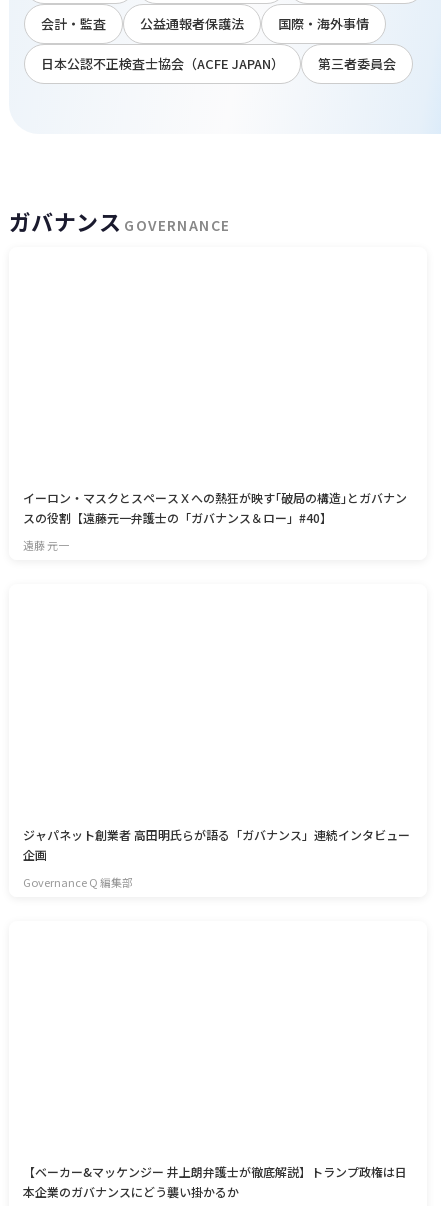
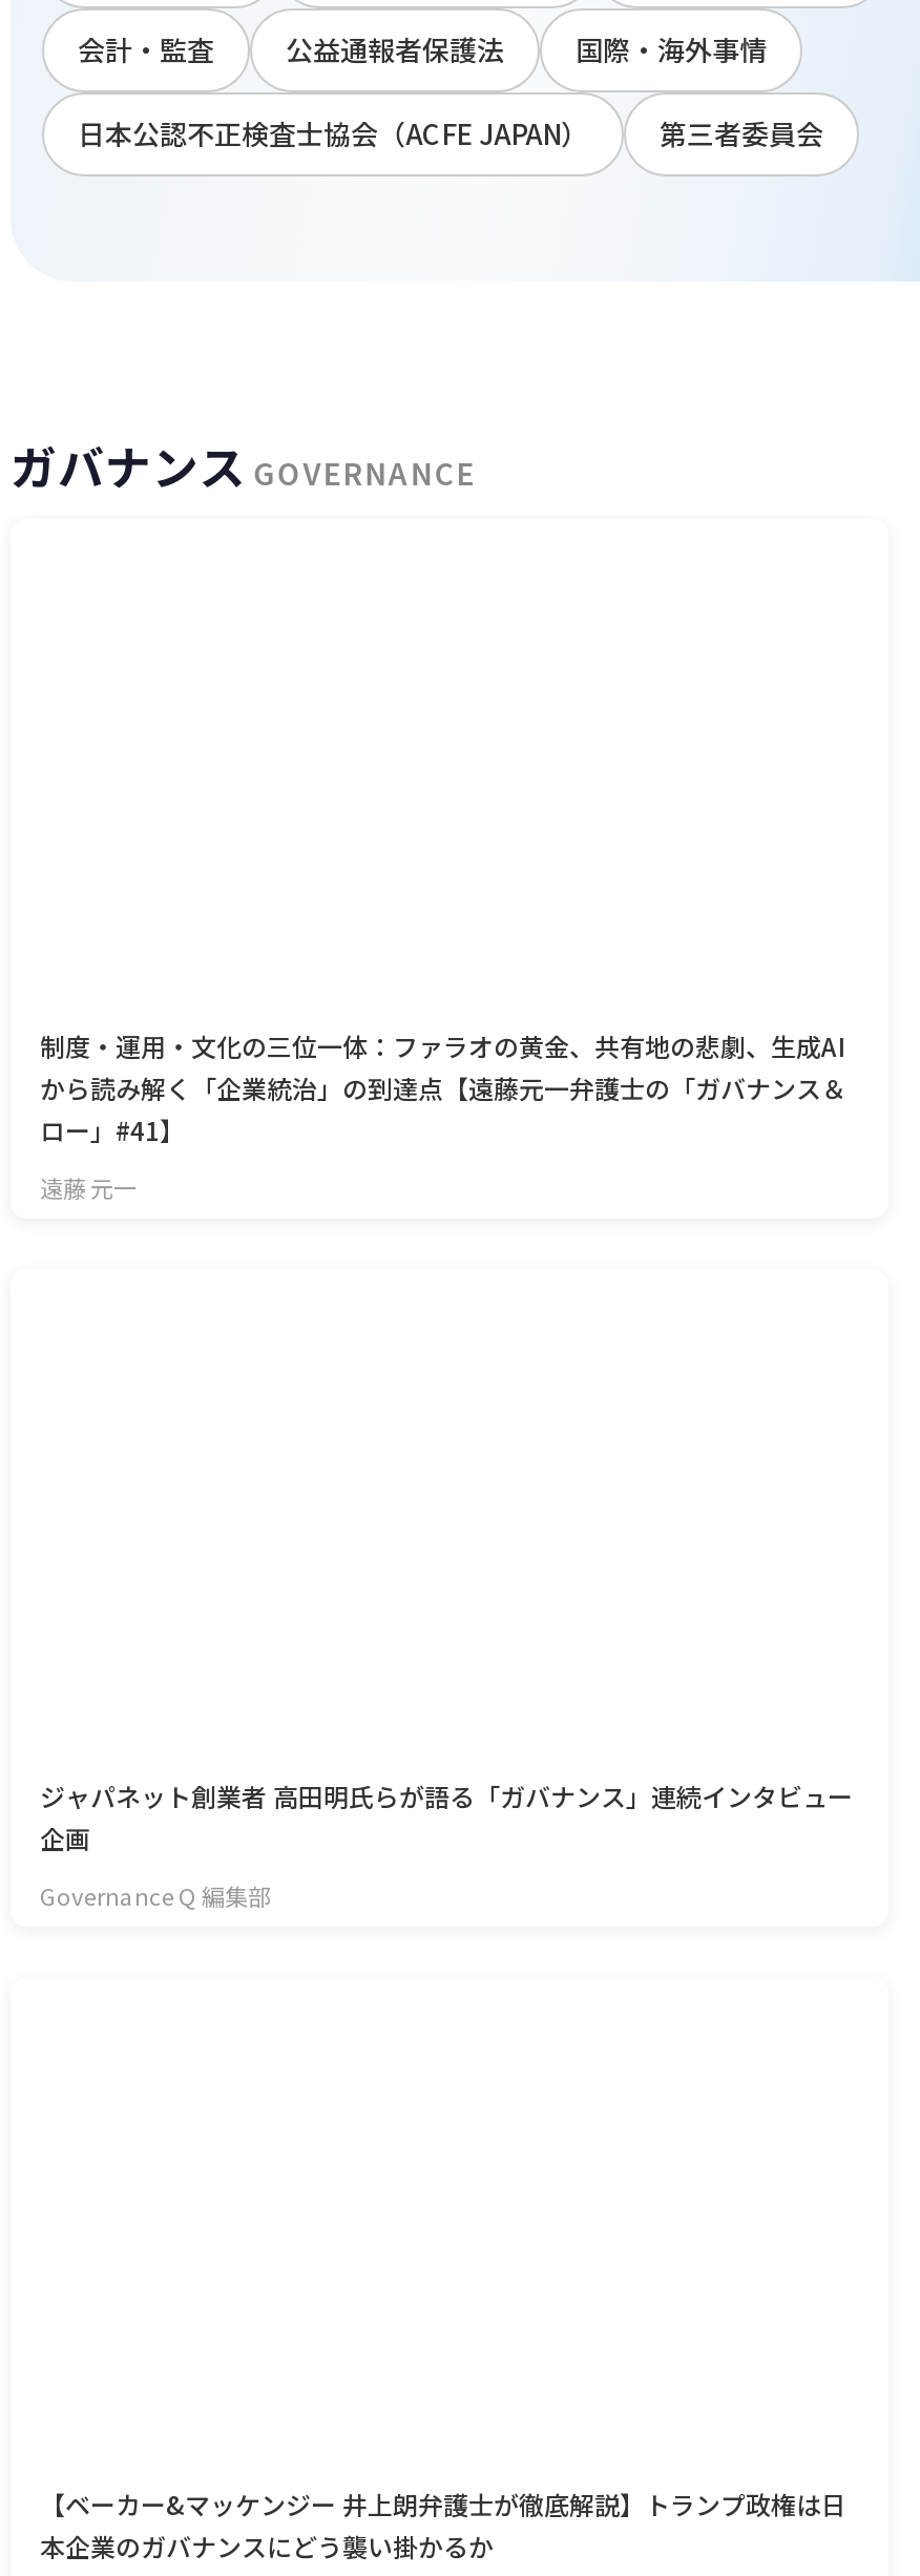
- イーロン・マスクとスペースＸへの熱狂が映す｢破局の構造｣とガバナン
- スの役割【遠藤元一弁護士の「ガバナンス＆ロー」#40】
+ 制度・運用・文化の三位一体：ファラオの黄金、共有地の悲劇、生成AI
+ から読み解く「企業統治」の到達点【遠藤元一弁護士の「ガバナンス＆
+ ロー」#41】
